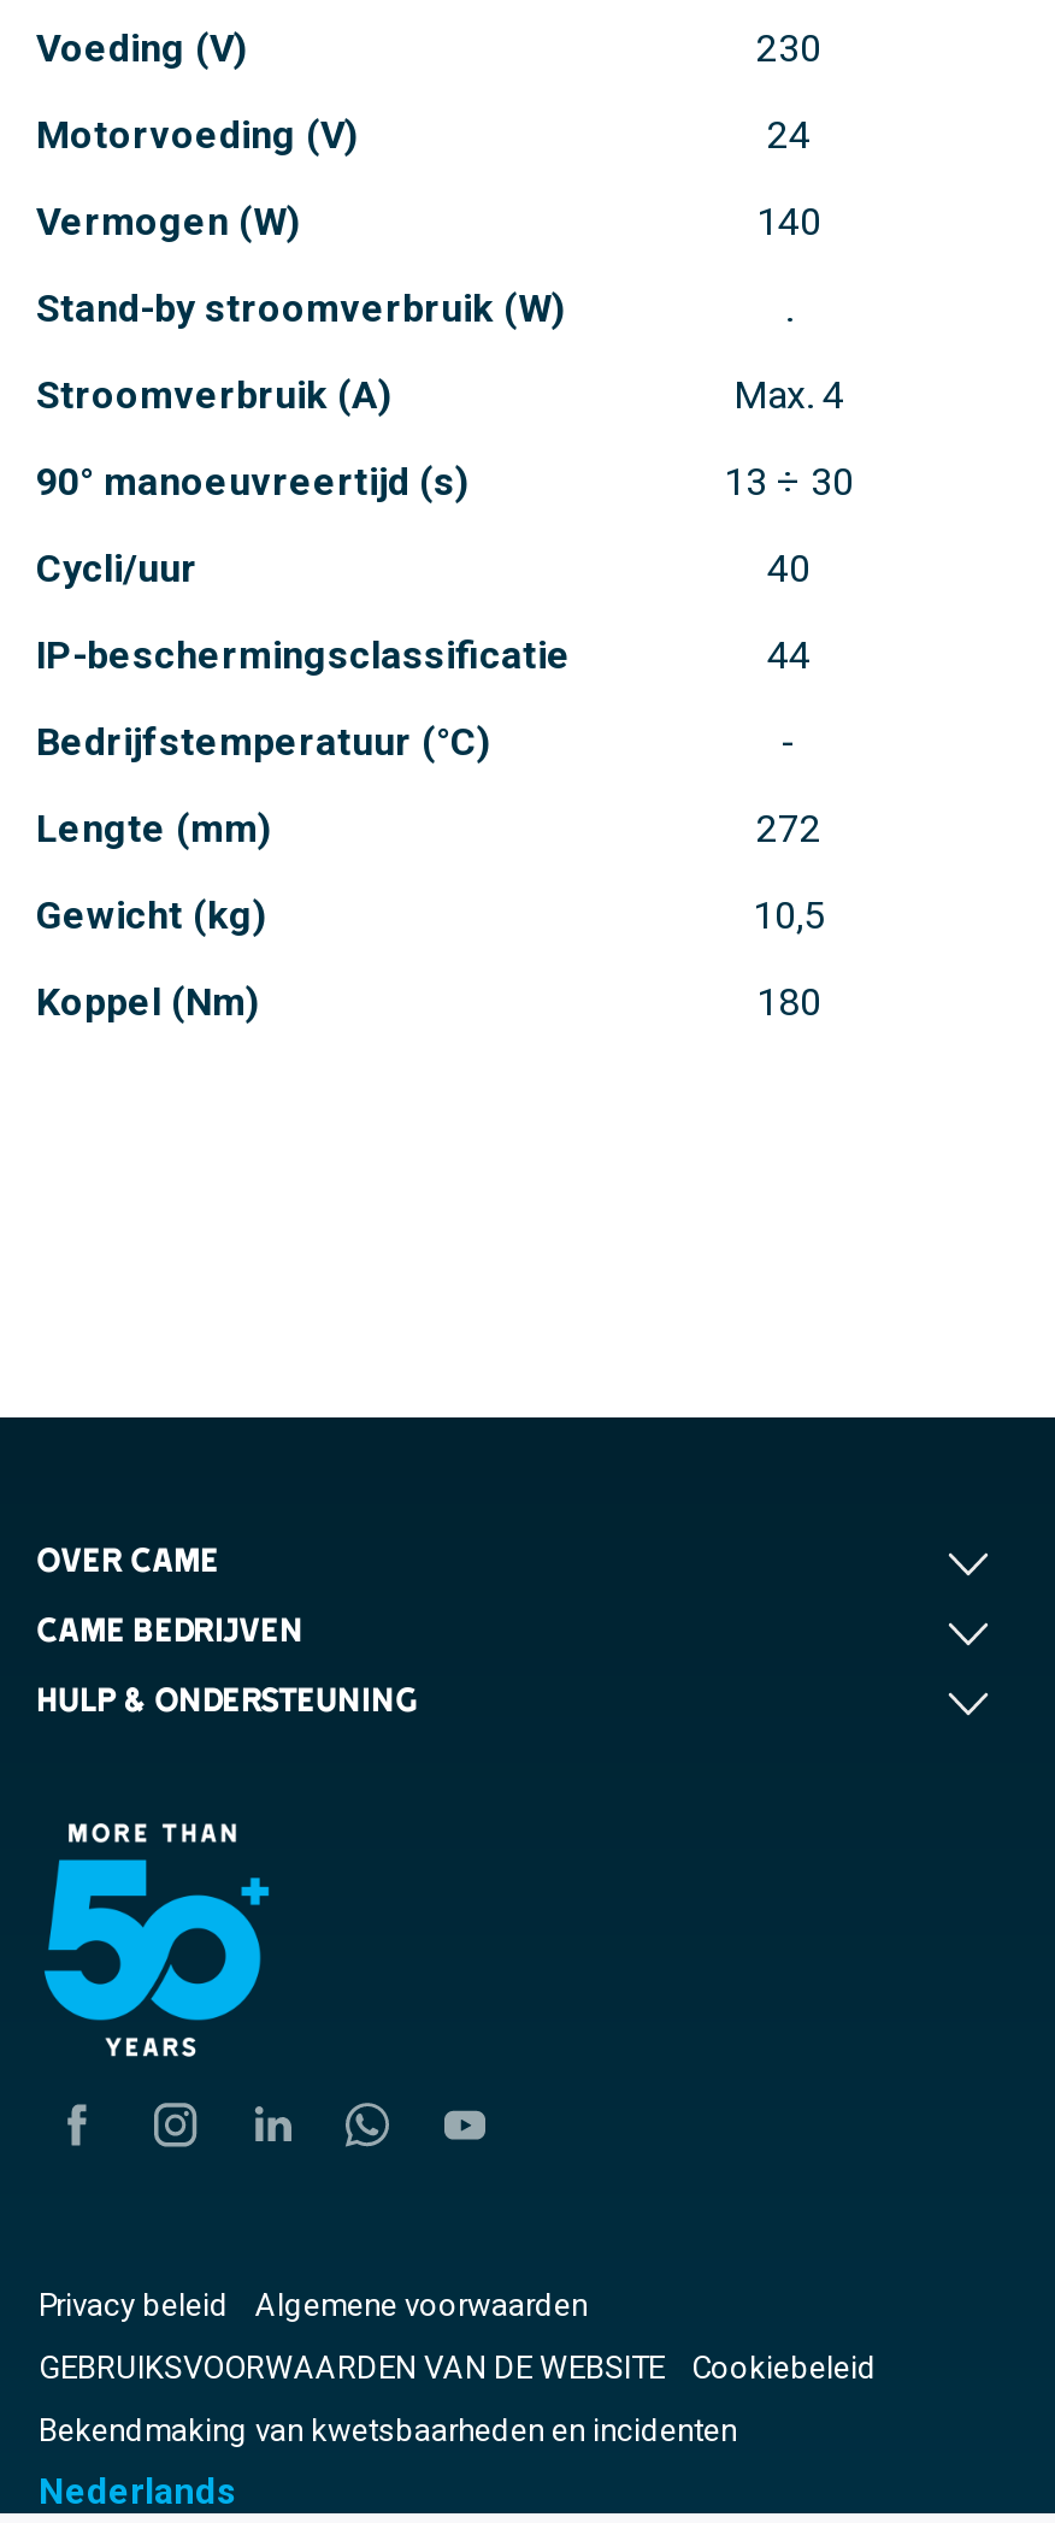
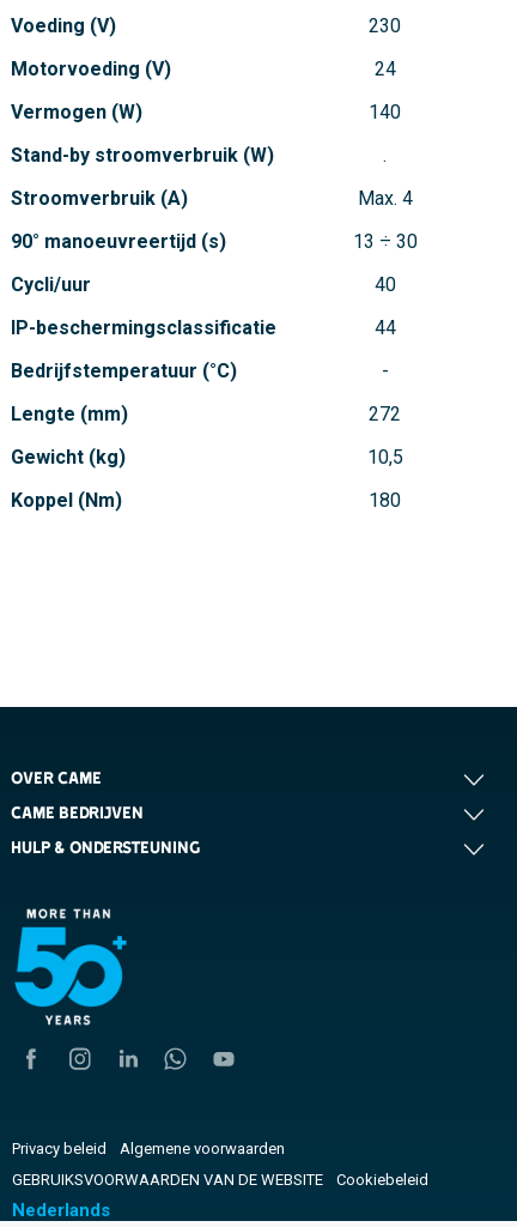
- Bekendmaking van kwetsbaarheden en incidenten
